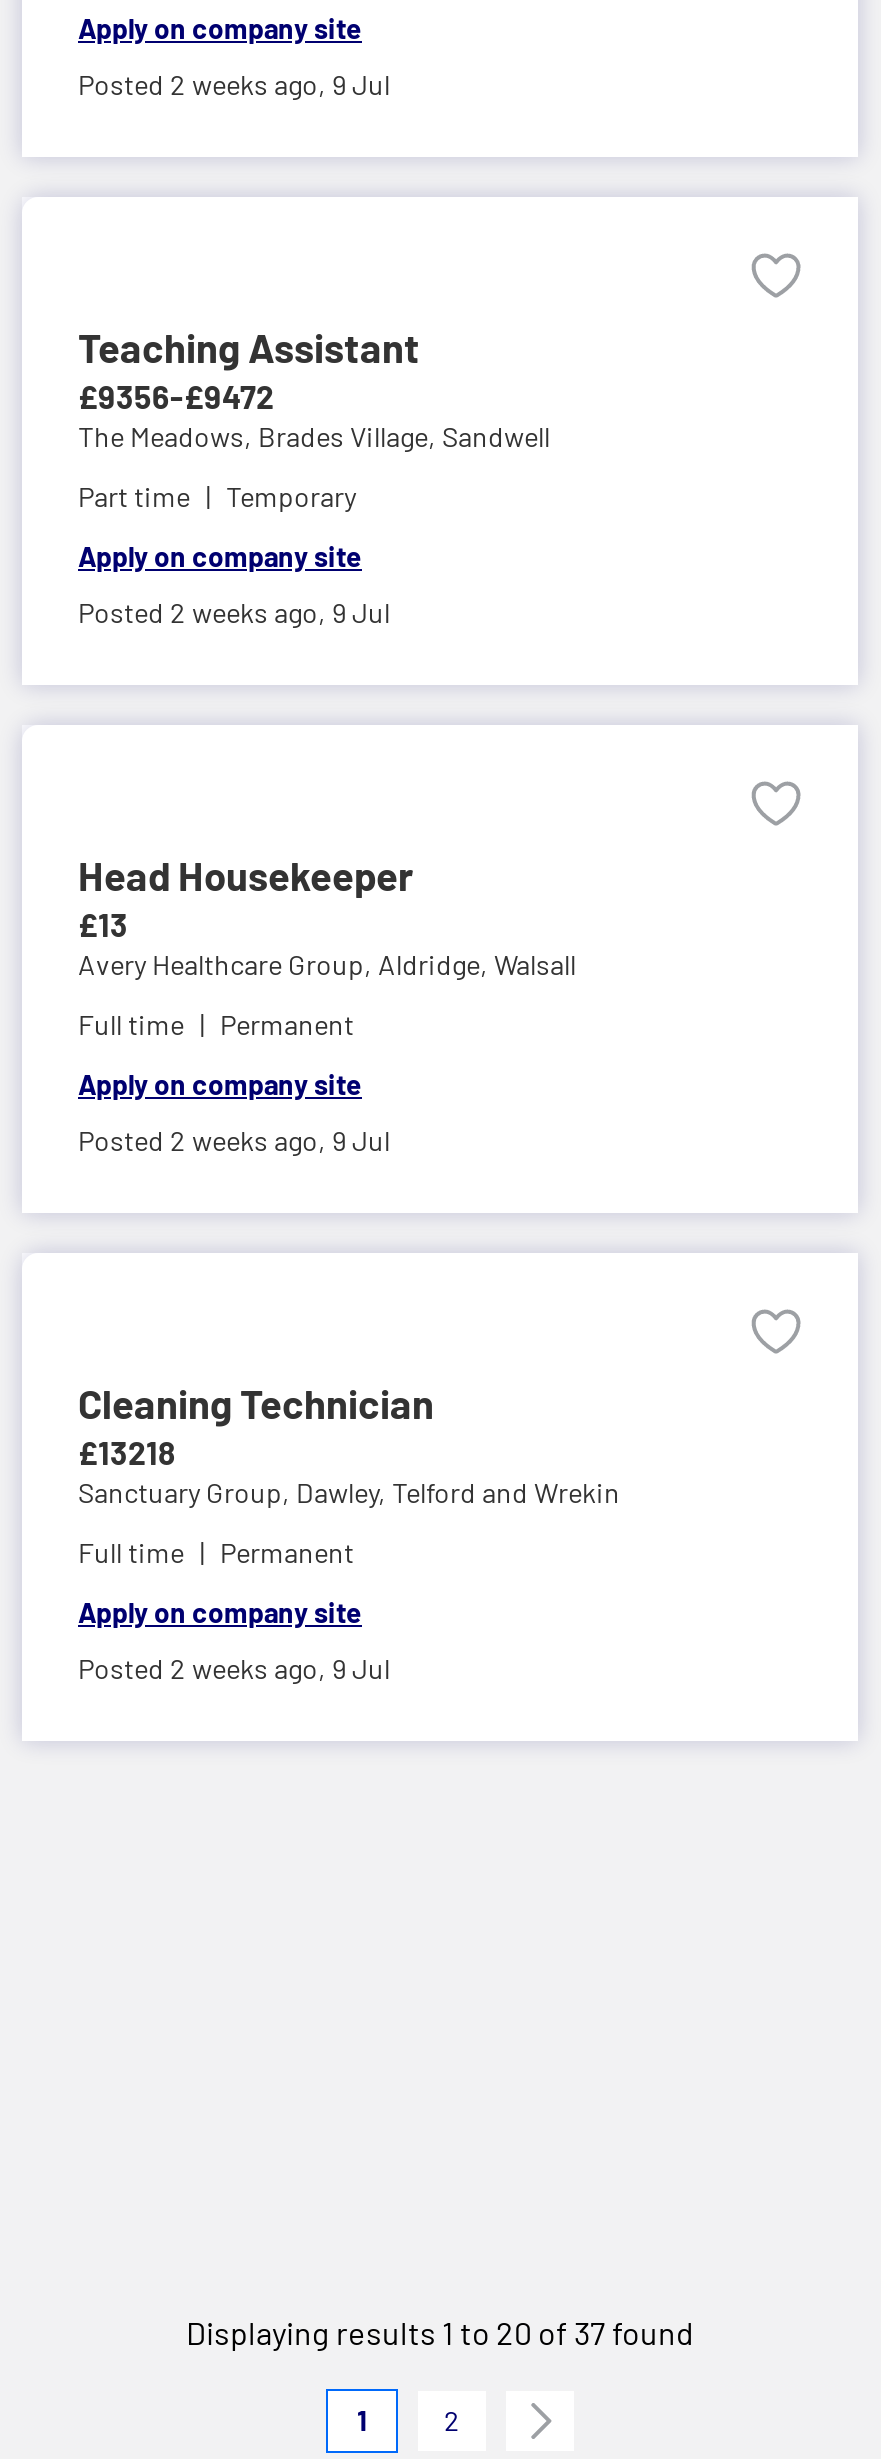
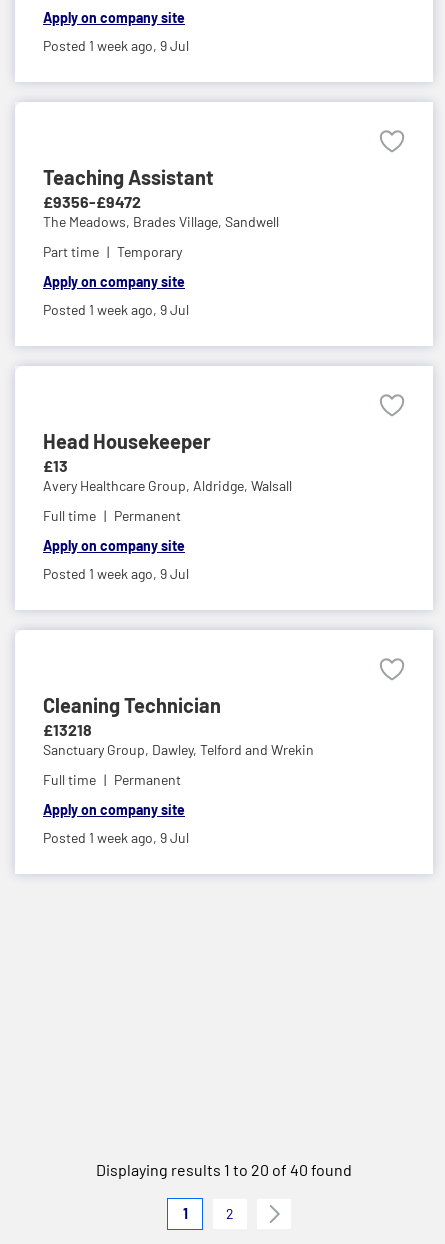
- Posted 2 weeks ago, 9 Jul
+ Posted 1 week ago, 9 Jul

- Posted 2 weeks ago, 9 Jul
+ Posted 1 week ago, 9 Jul

- Posted 2 weeks ago, 9 Jul
+ Posted 1 week ago, 9 Jul

- Posted 2 weeks ago, 9 Jul
+ Posted 1 week ago, 9 Jul

- Displaying results 1 to 20 of 37 found
+ Displaying results 1 to 20 of 40 found
